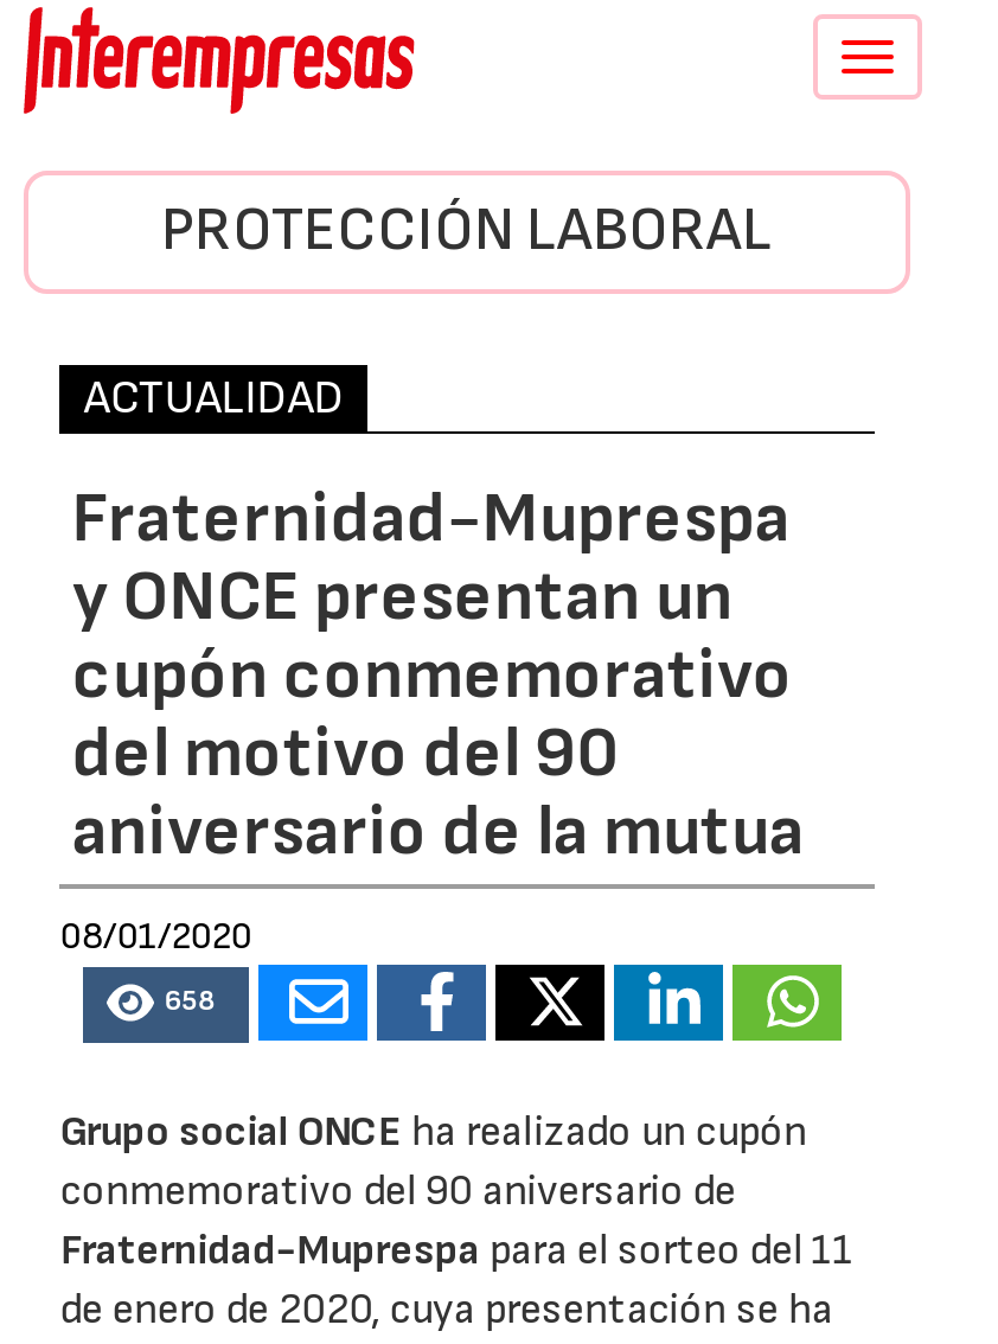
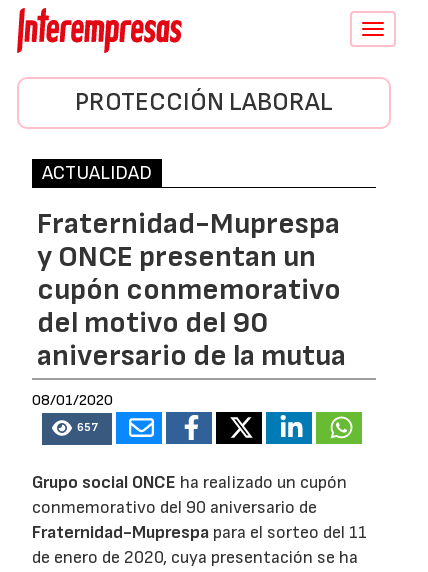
- 658
+ 657
